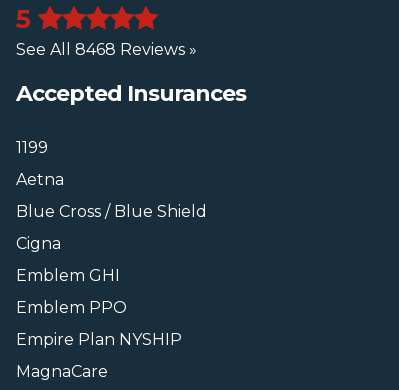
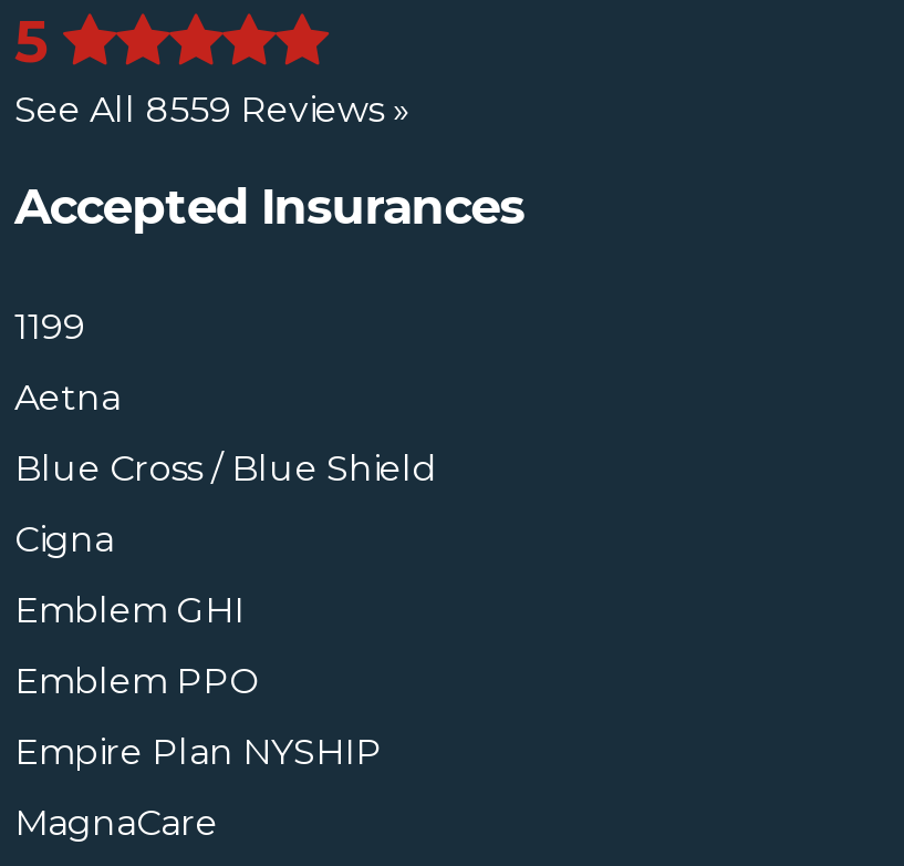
- See All 8468 Reviews »
+ See All 8559 Reviews »
